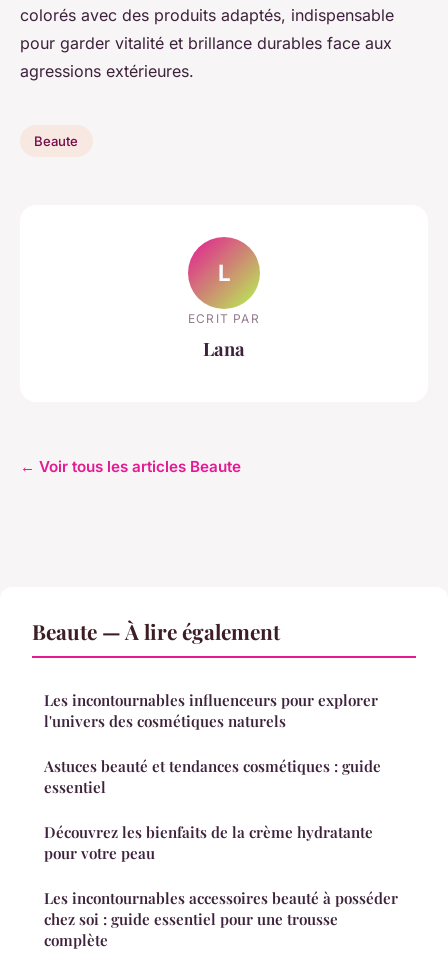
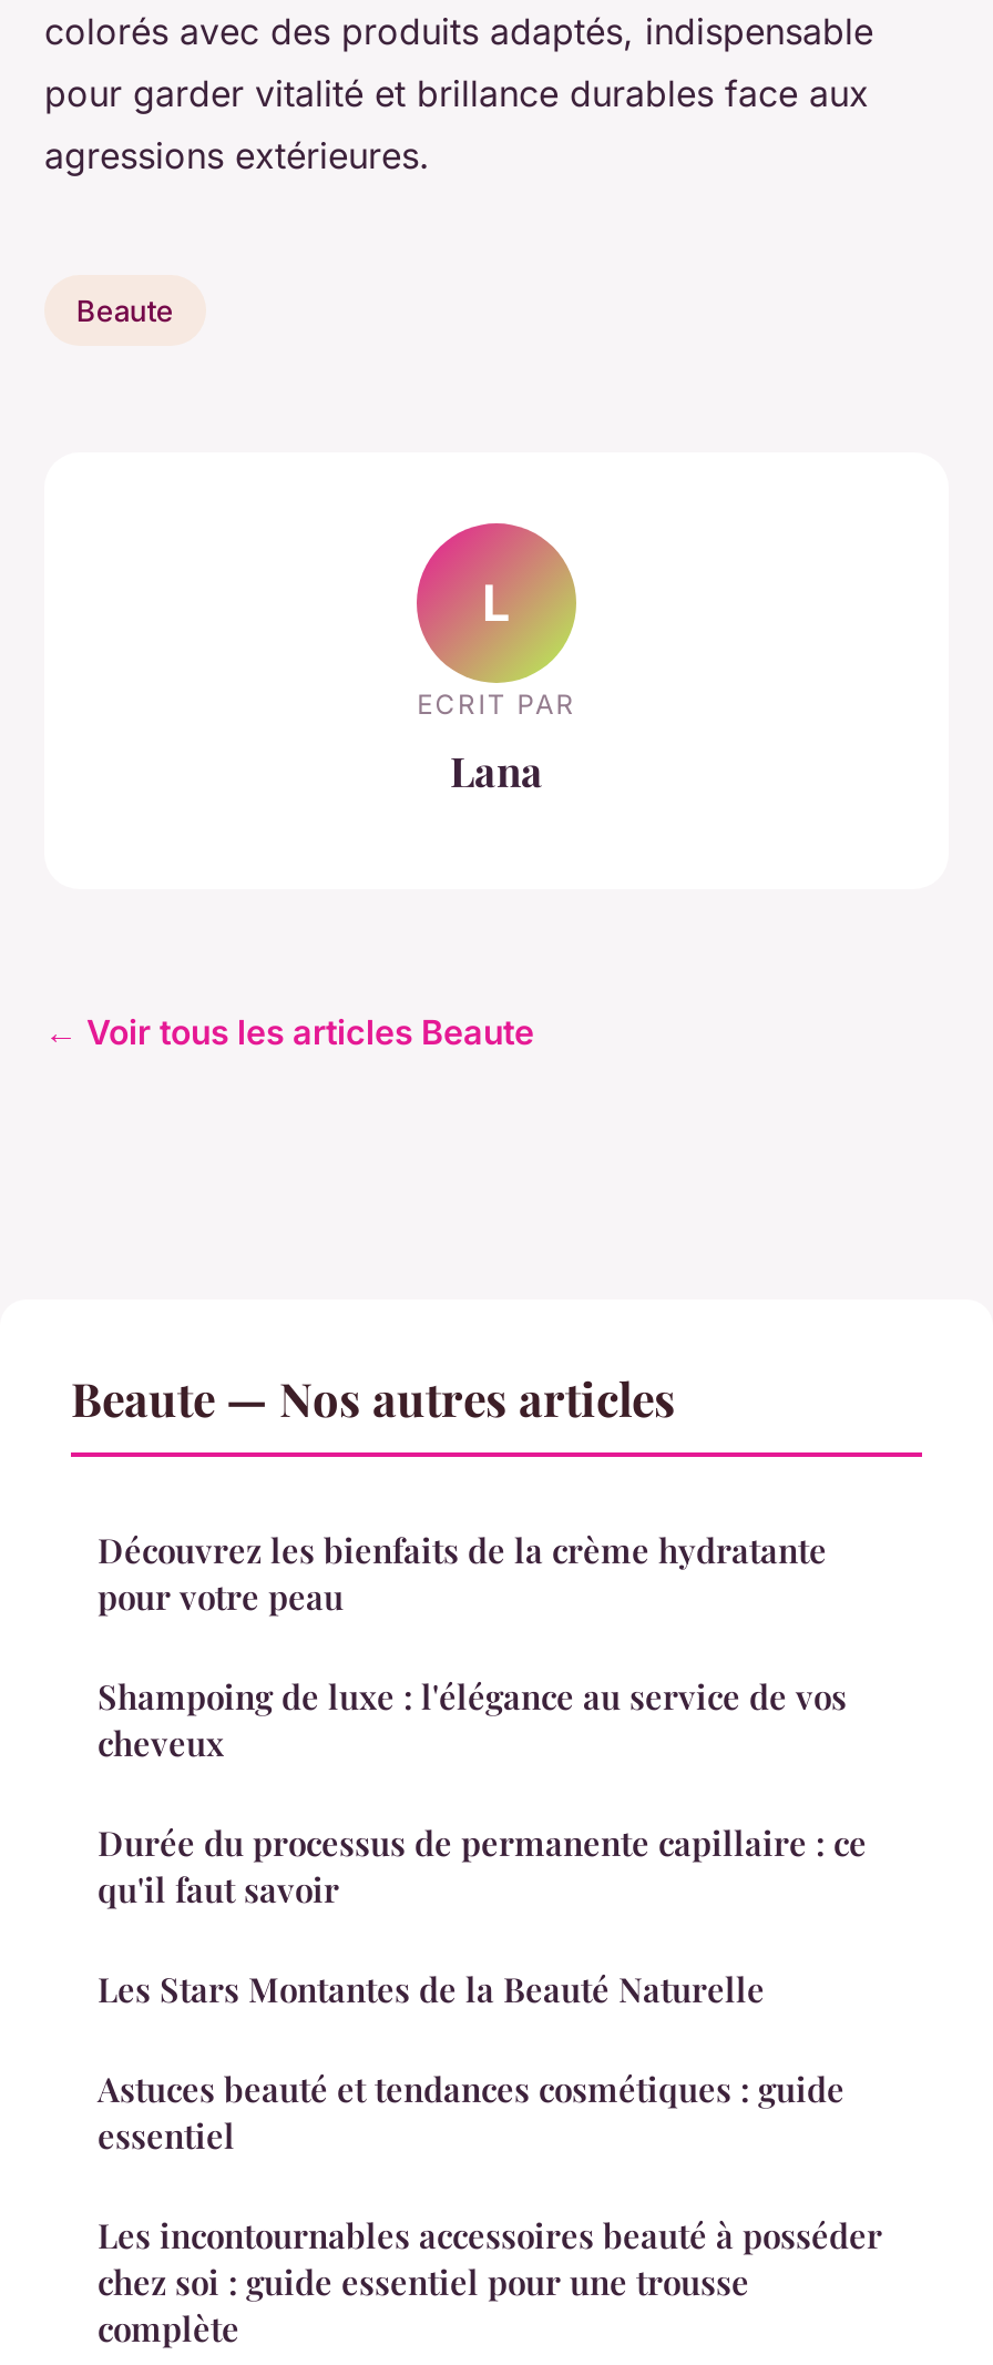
- Beaute — À lire également
- Les incontournables influenceurs pour explorer
- l'univers des cosmétiques naturels
+ Beaute — Nos autres articles
+ Shampoing de luxe : l'élégance au service de vos
+ cheveux
+ Durée du processus de permanente capillaire : ce
+ qu'il faut savoir
+ Les Stars Montantes de la Beauté Naturelle

moved down: Astuces beauté et tendances cosmétiques : guide | essentiel

moved up: Découvrez les bienfaits de la crème hydratante | pour votre peau
